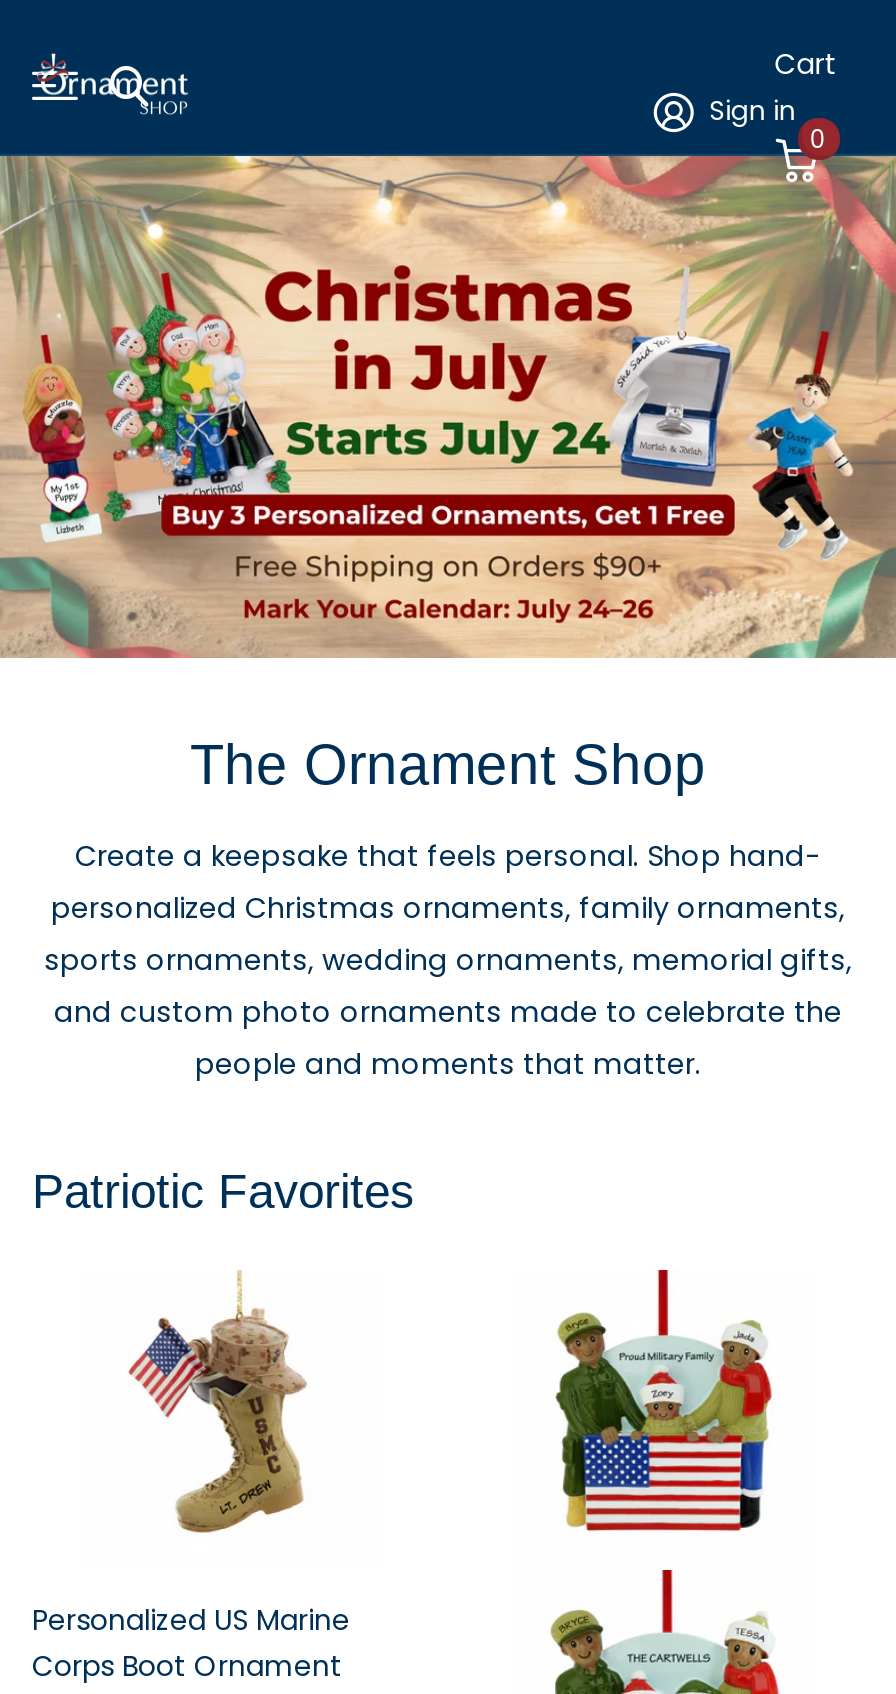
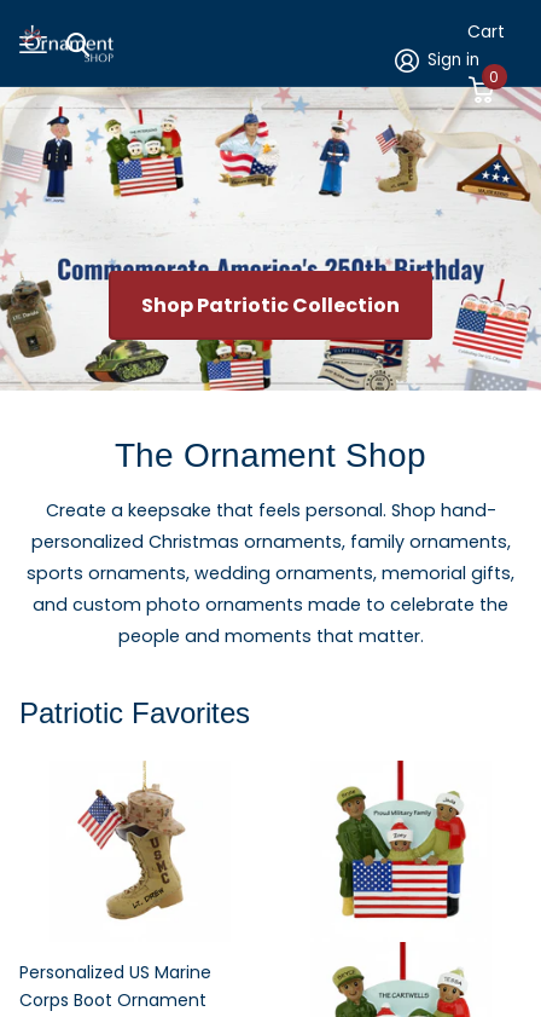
- [image]
+ [image]

+ Shop Patriotic Collection
